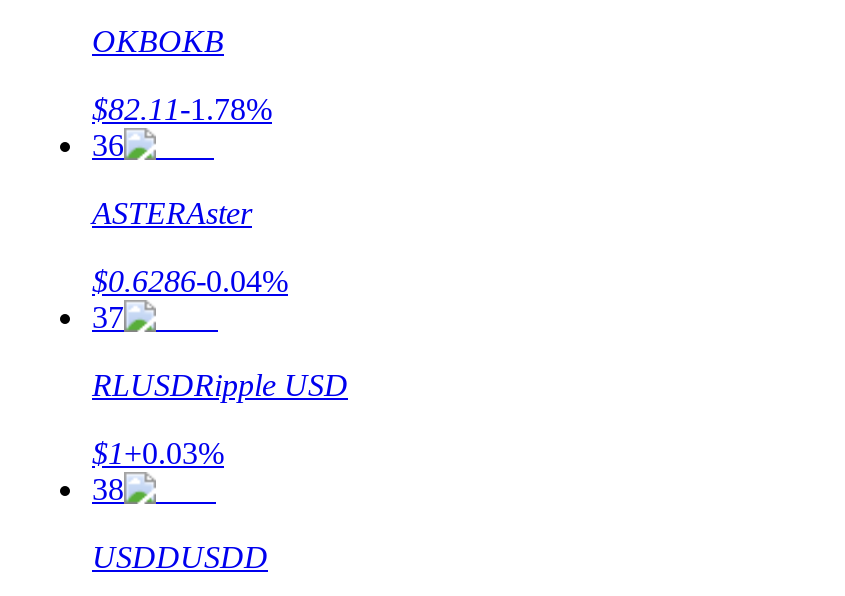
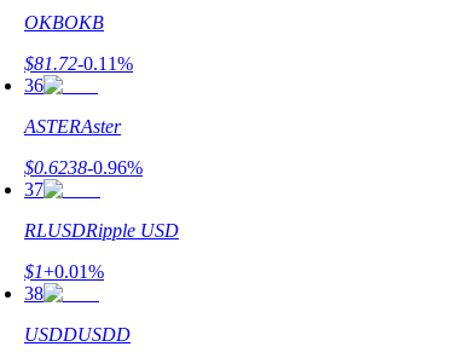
- $82.11-1.78%
+ $81.72-0.11%

- $0.6286-0.04%
+ $0.6238-0.96%

- $1+0.03%
+ $1+0.01%
